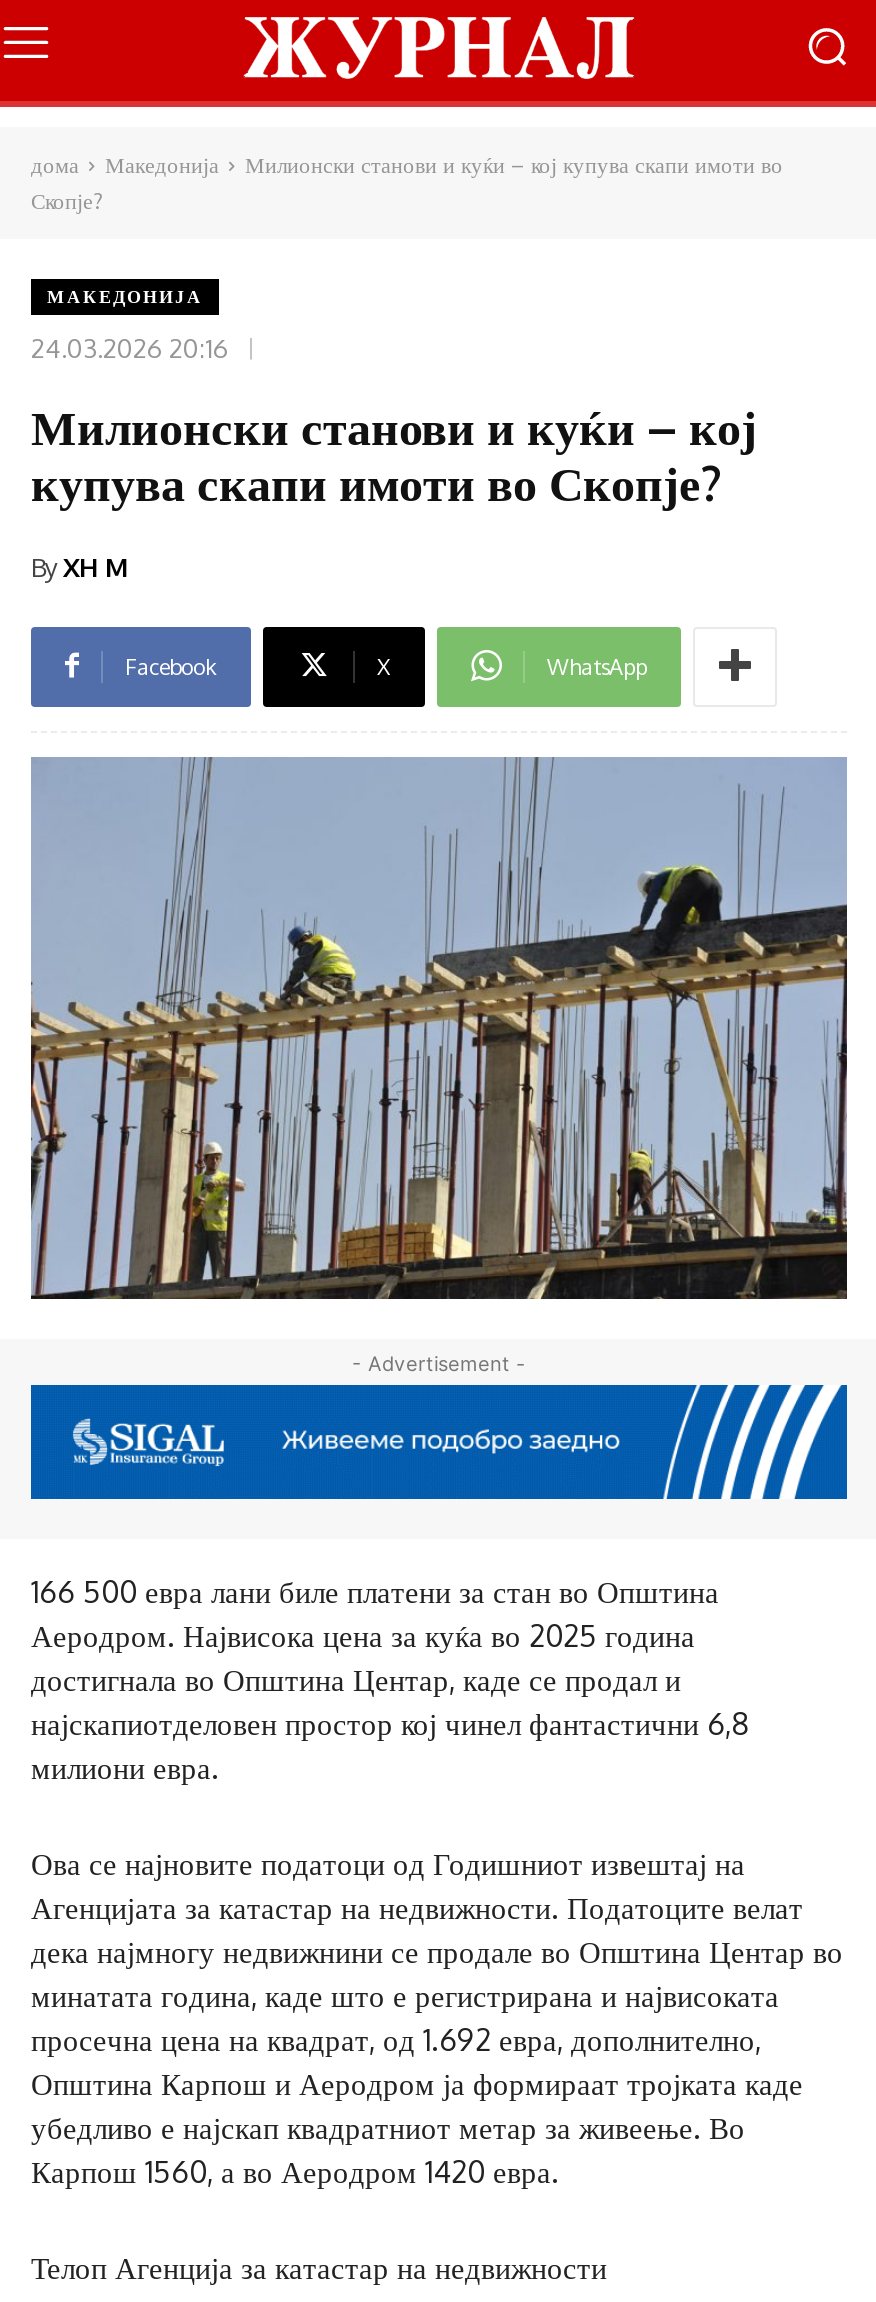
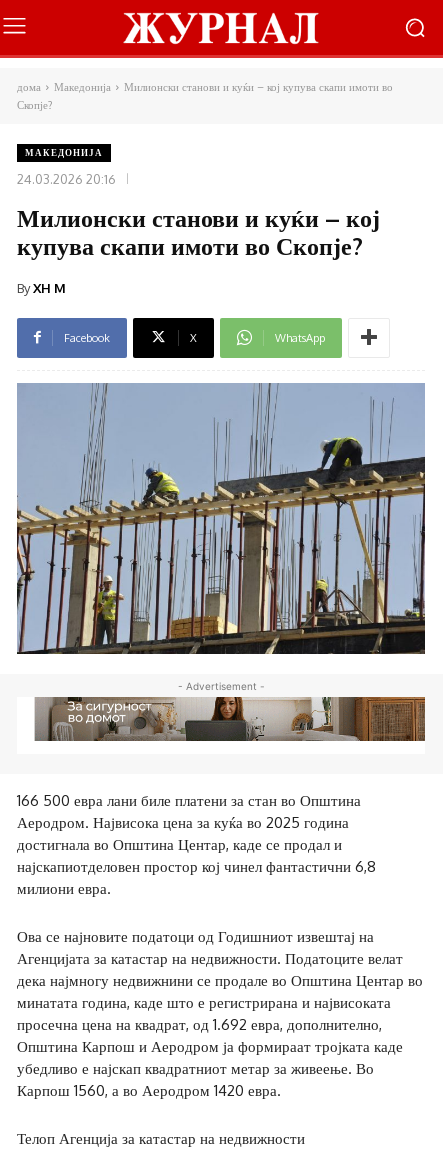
- [image]
+ [image]
